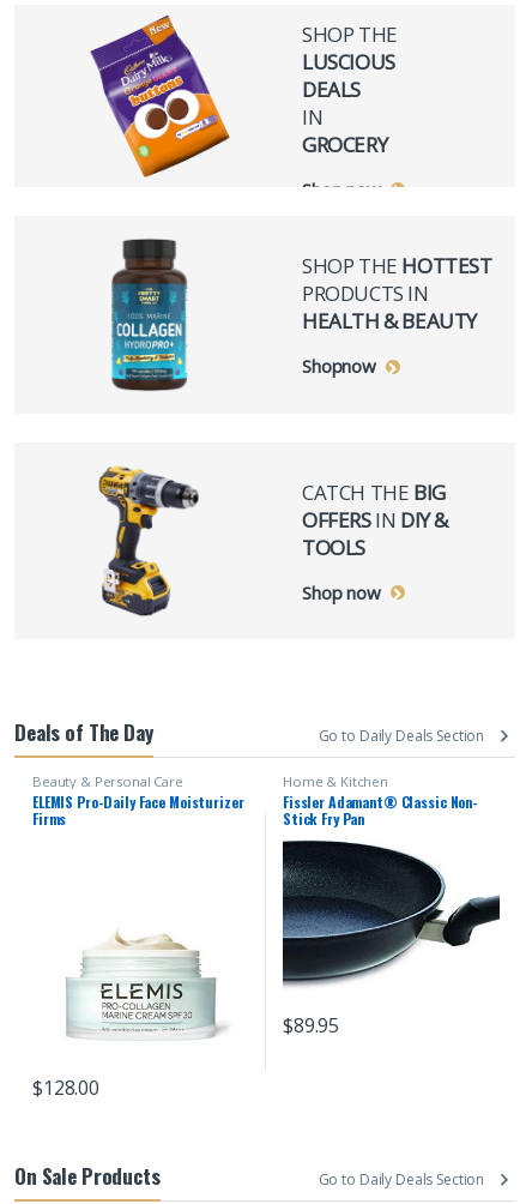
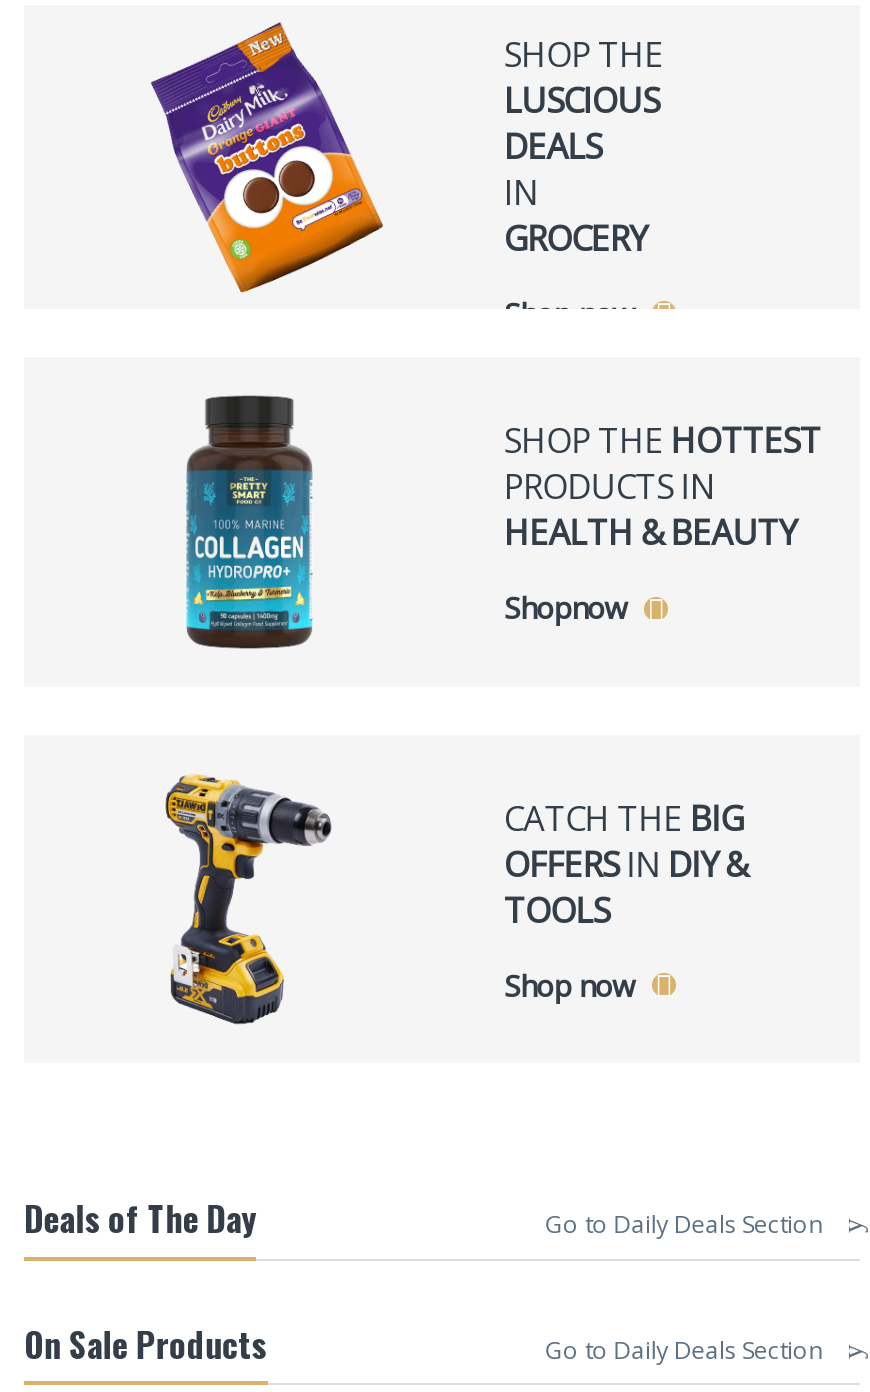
- Beauty & Personal Care
- ELEMIS Pro-Daily Face Moisturizer
- Firms

- Home & Kitchen
- Fissler Adamant® Classic Non-
- Stick Fry Pan

- [image]
- $89.95

- [image]
- $128.00
